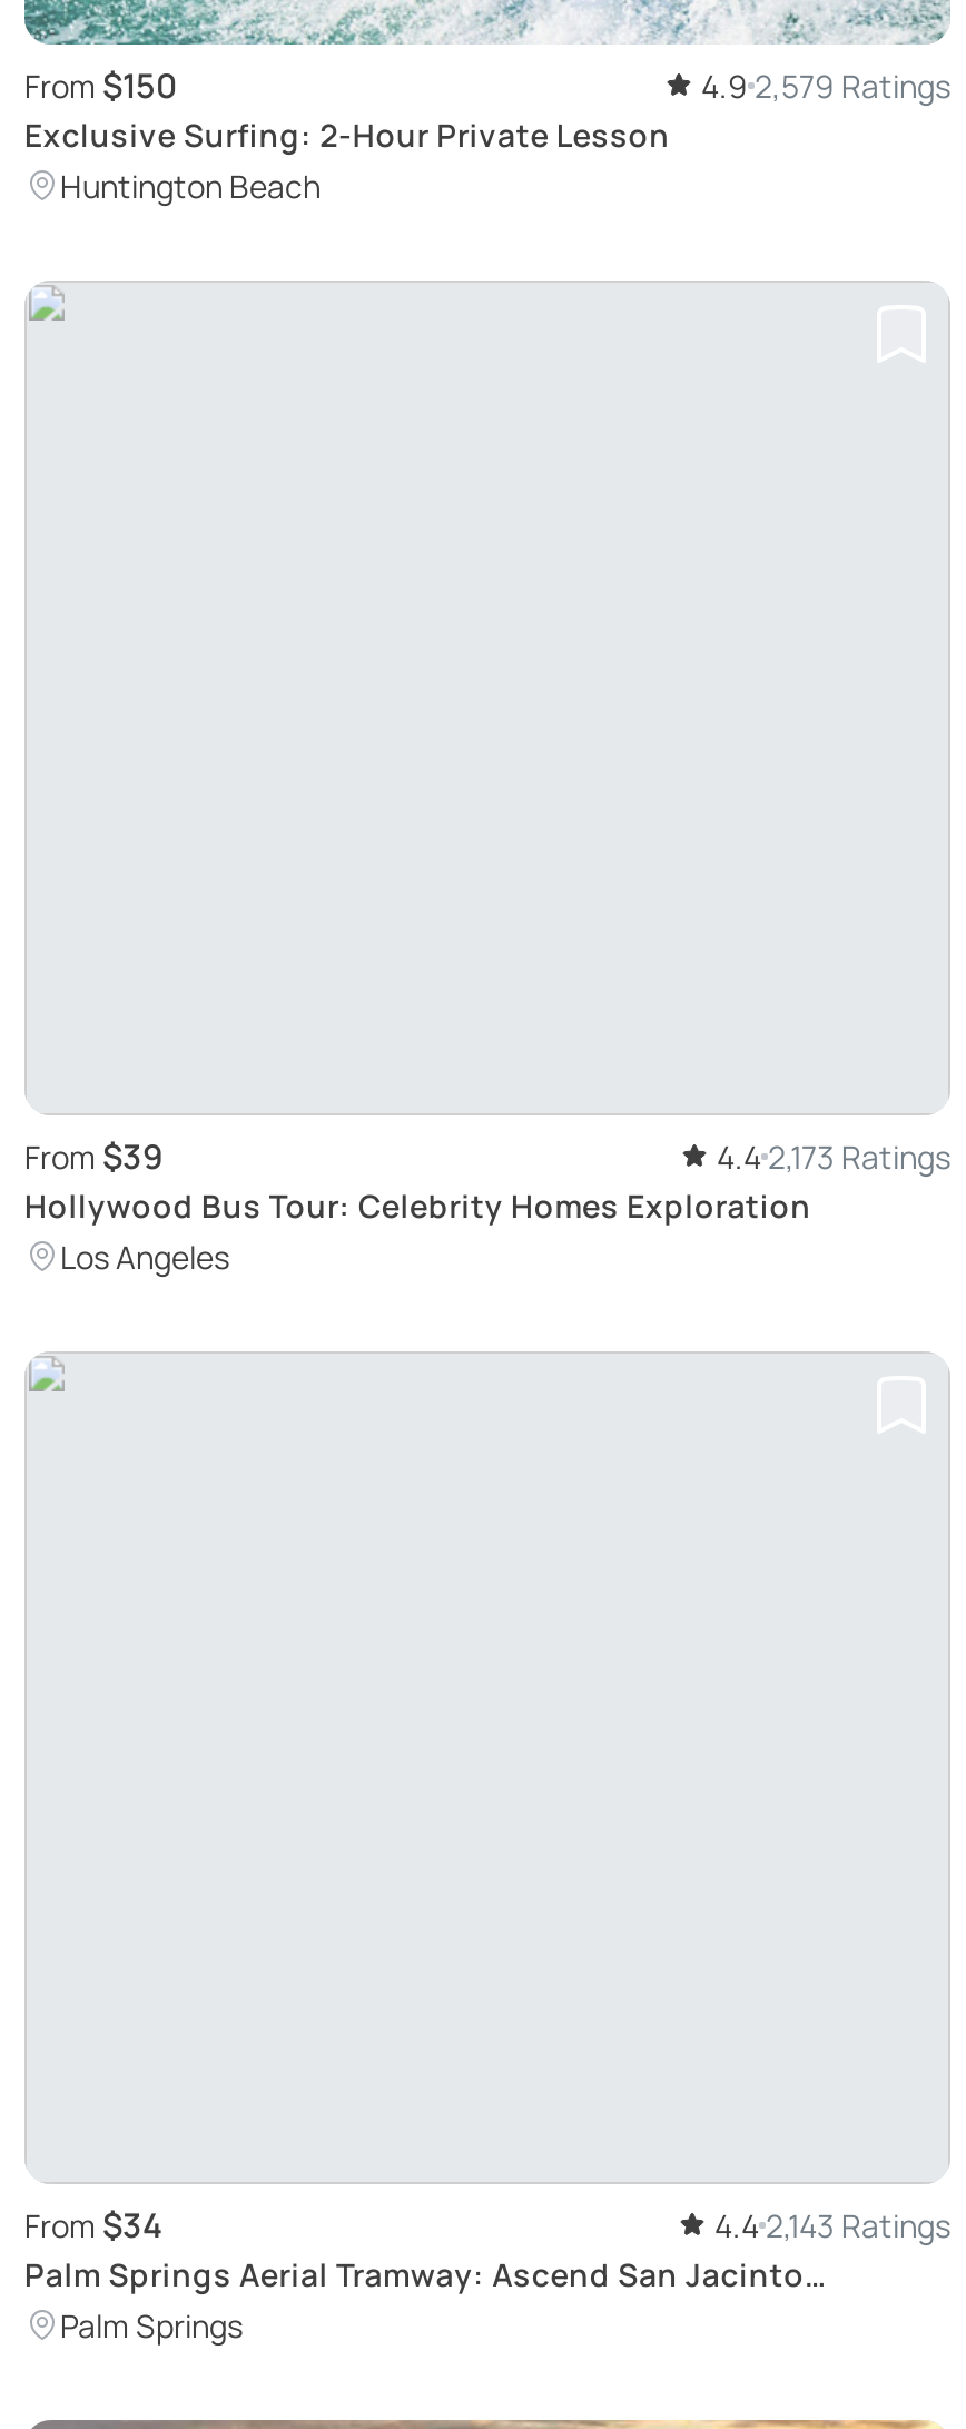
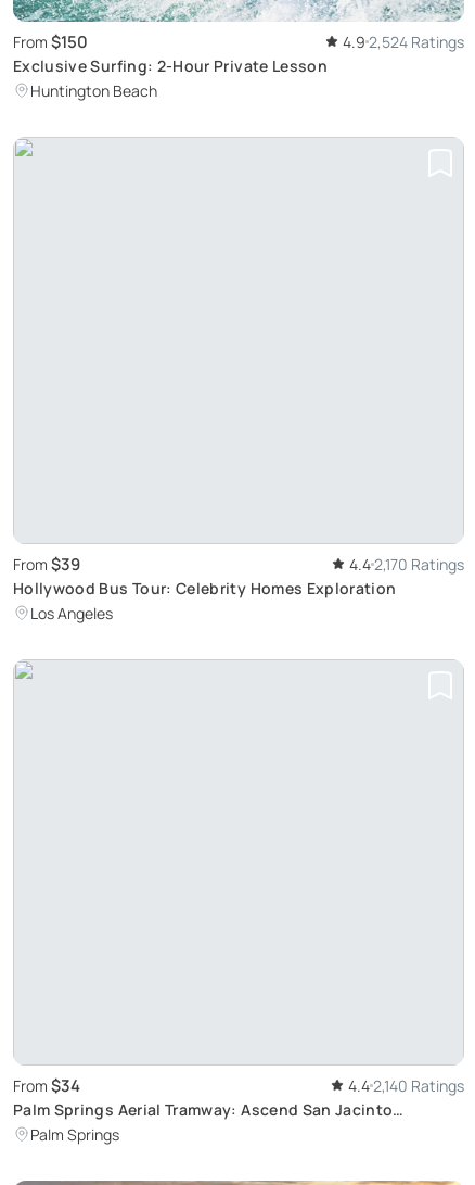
- 4.9 2,579 Ratings
+ 4.9 2,524 Ratings

- 4.4 2,173 Ratings
+ 4.4 2,170 Ratings

- 4.4 2,143 Ratings
+ 4.4 2,140 Ratings
